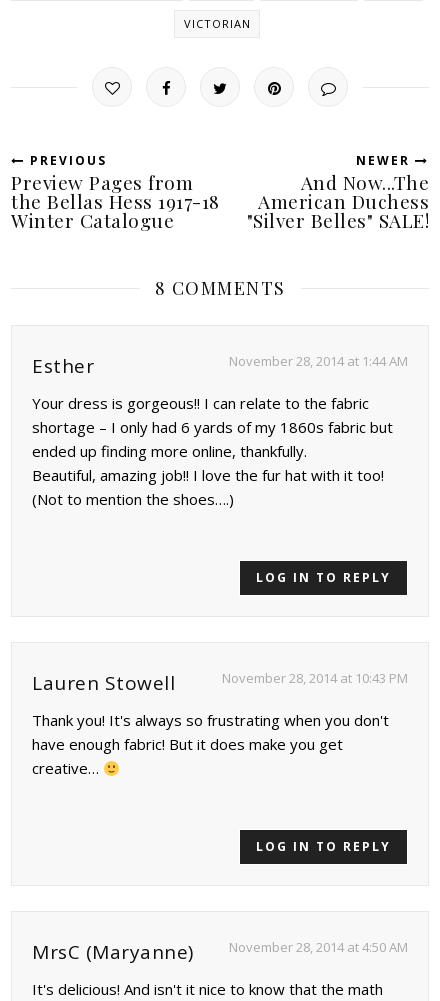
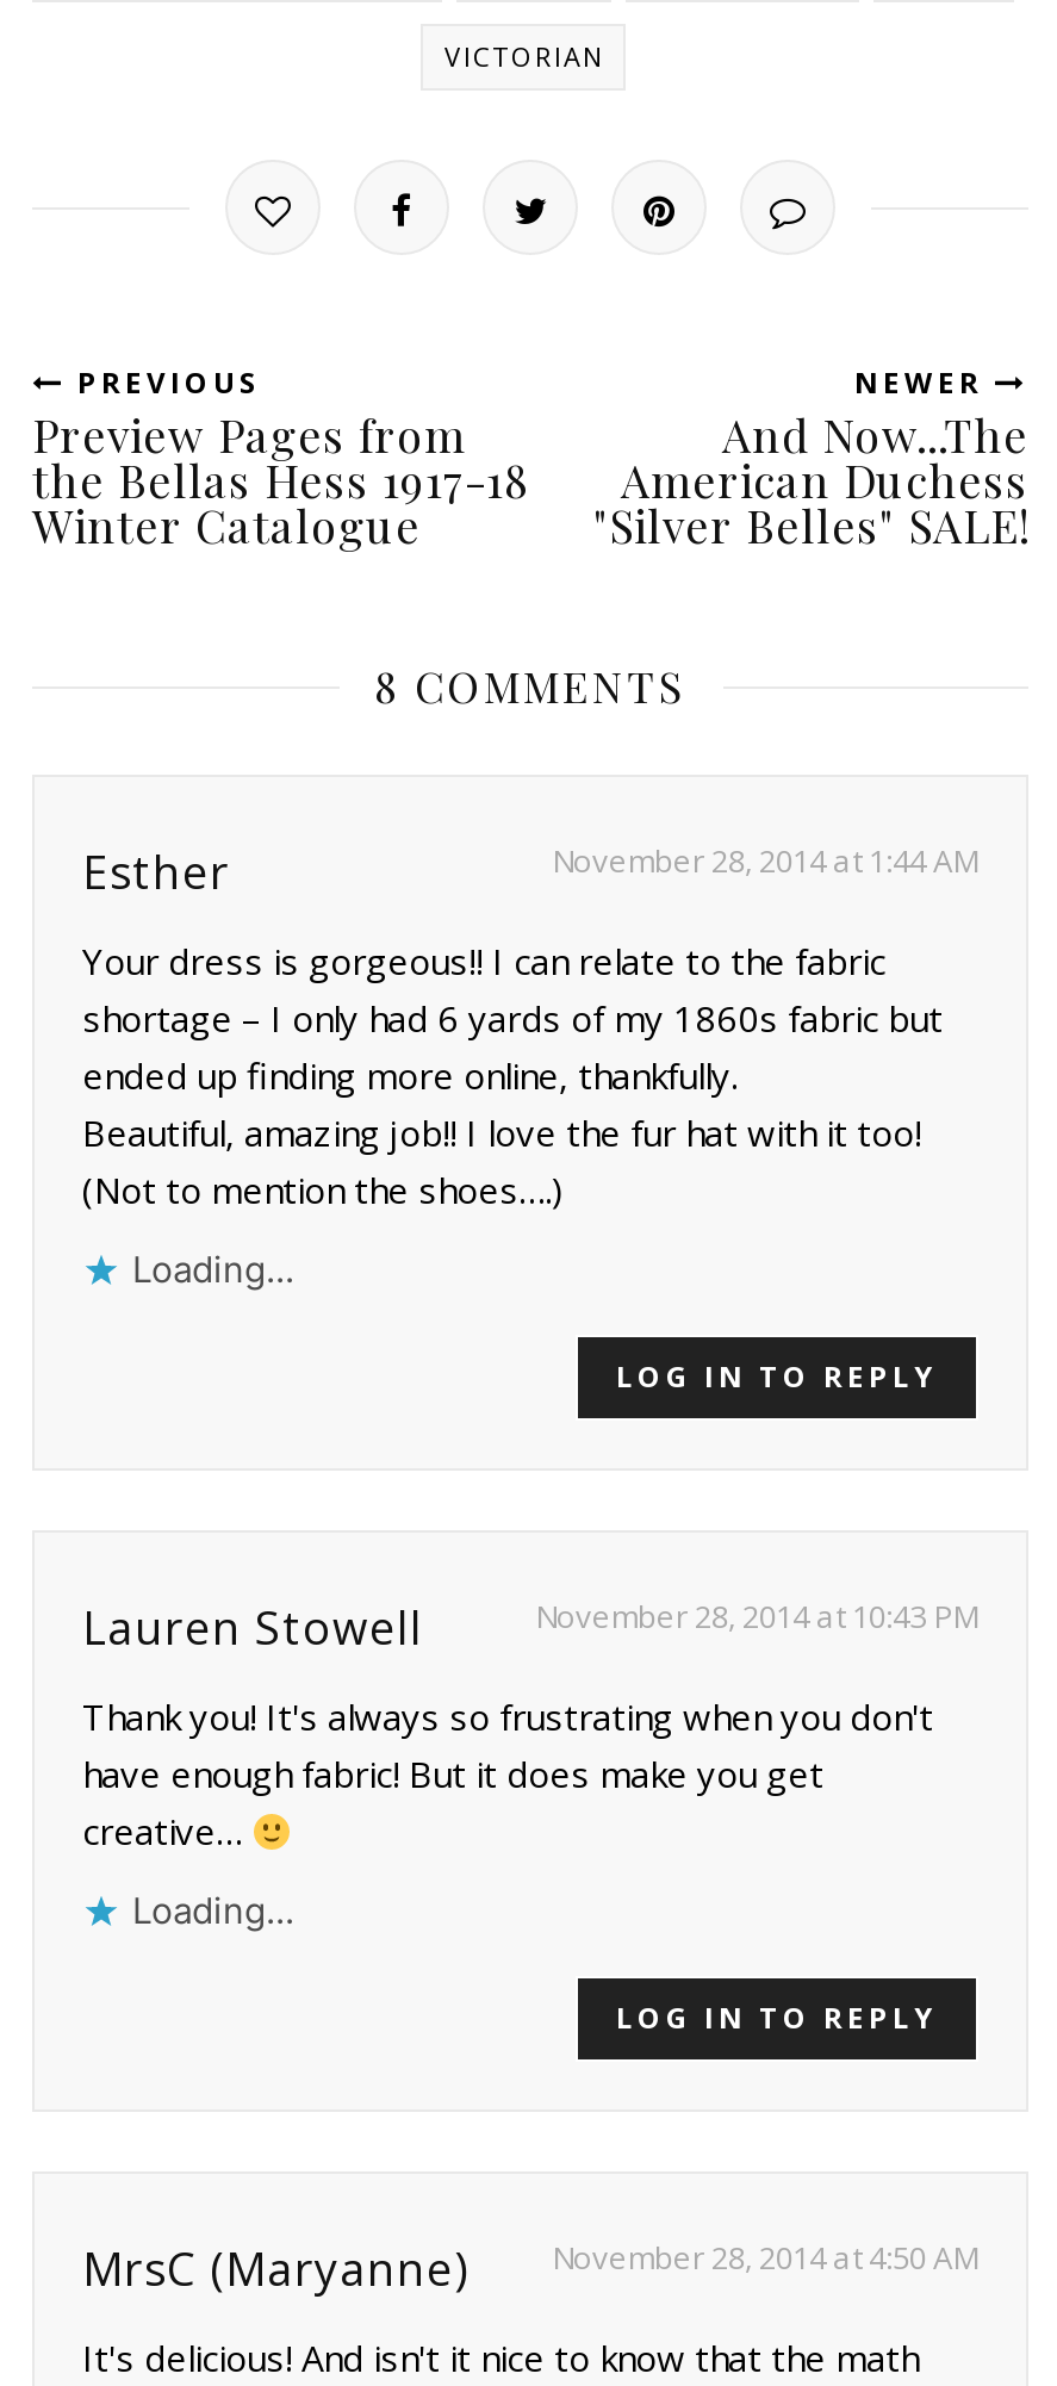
+ Loading...

+ Loading...
